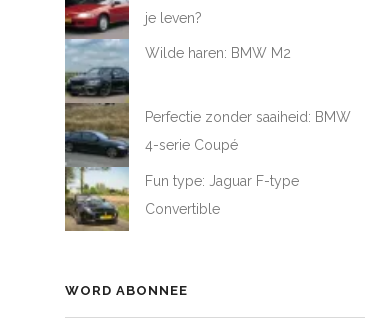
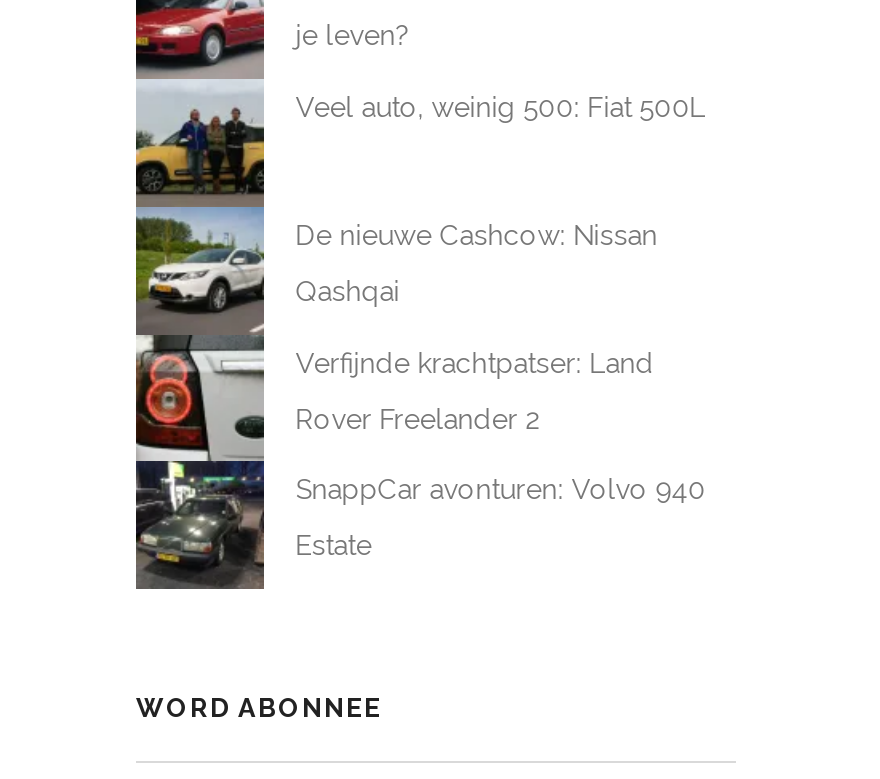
- [image]
- Wilde haren: BMW M2
+ [image]
+ Veel auto, weinig 500: Fiat 500L

- Perfectie zonder saaiheid: BMW
- 4-serie Coupé
- Fun type: Jaguar F-type
- Convertible
+ De nieuwe Cashcow: Nissan
+ Qashqai
+ Verfijnde krachtpatser: Land
+ Rover Freelander 2
+ SnappCar avonturen: Volvo 940
+ Estate
